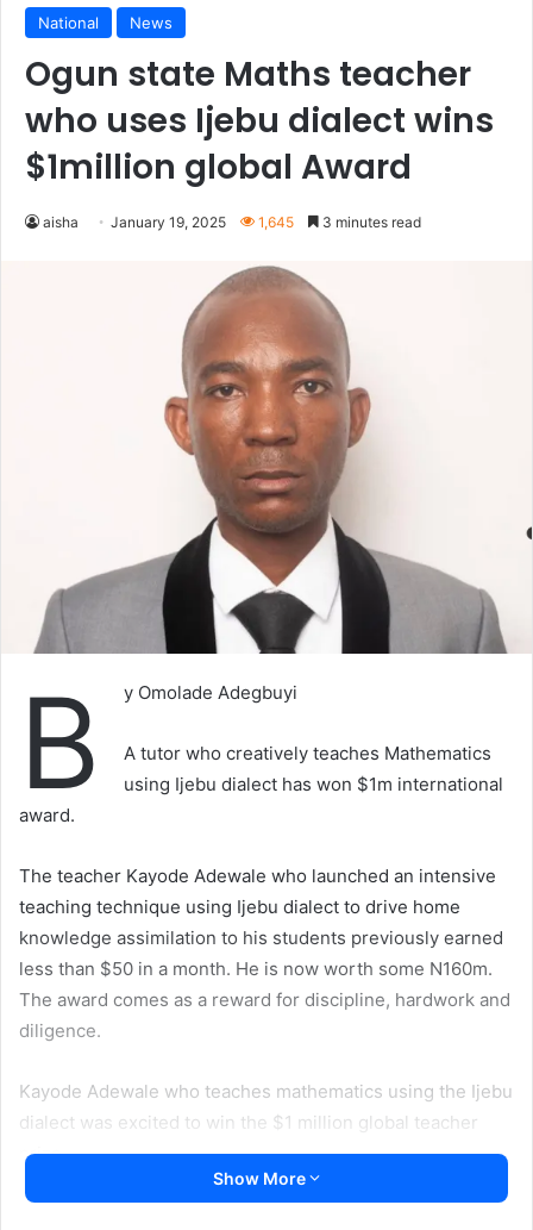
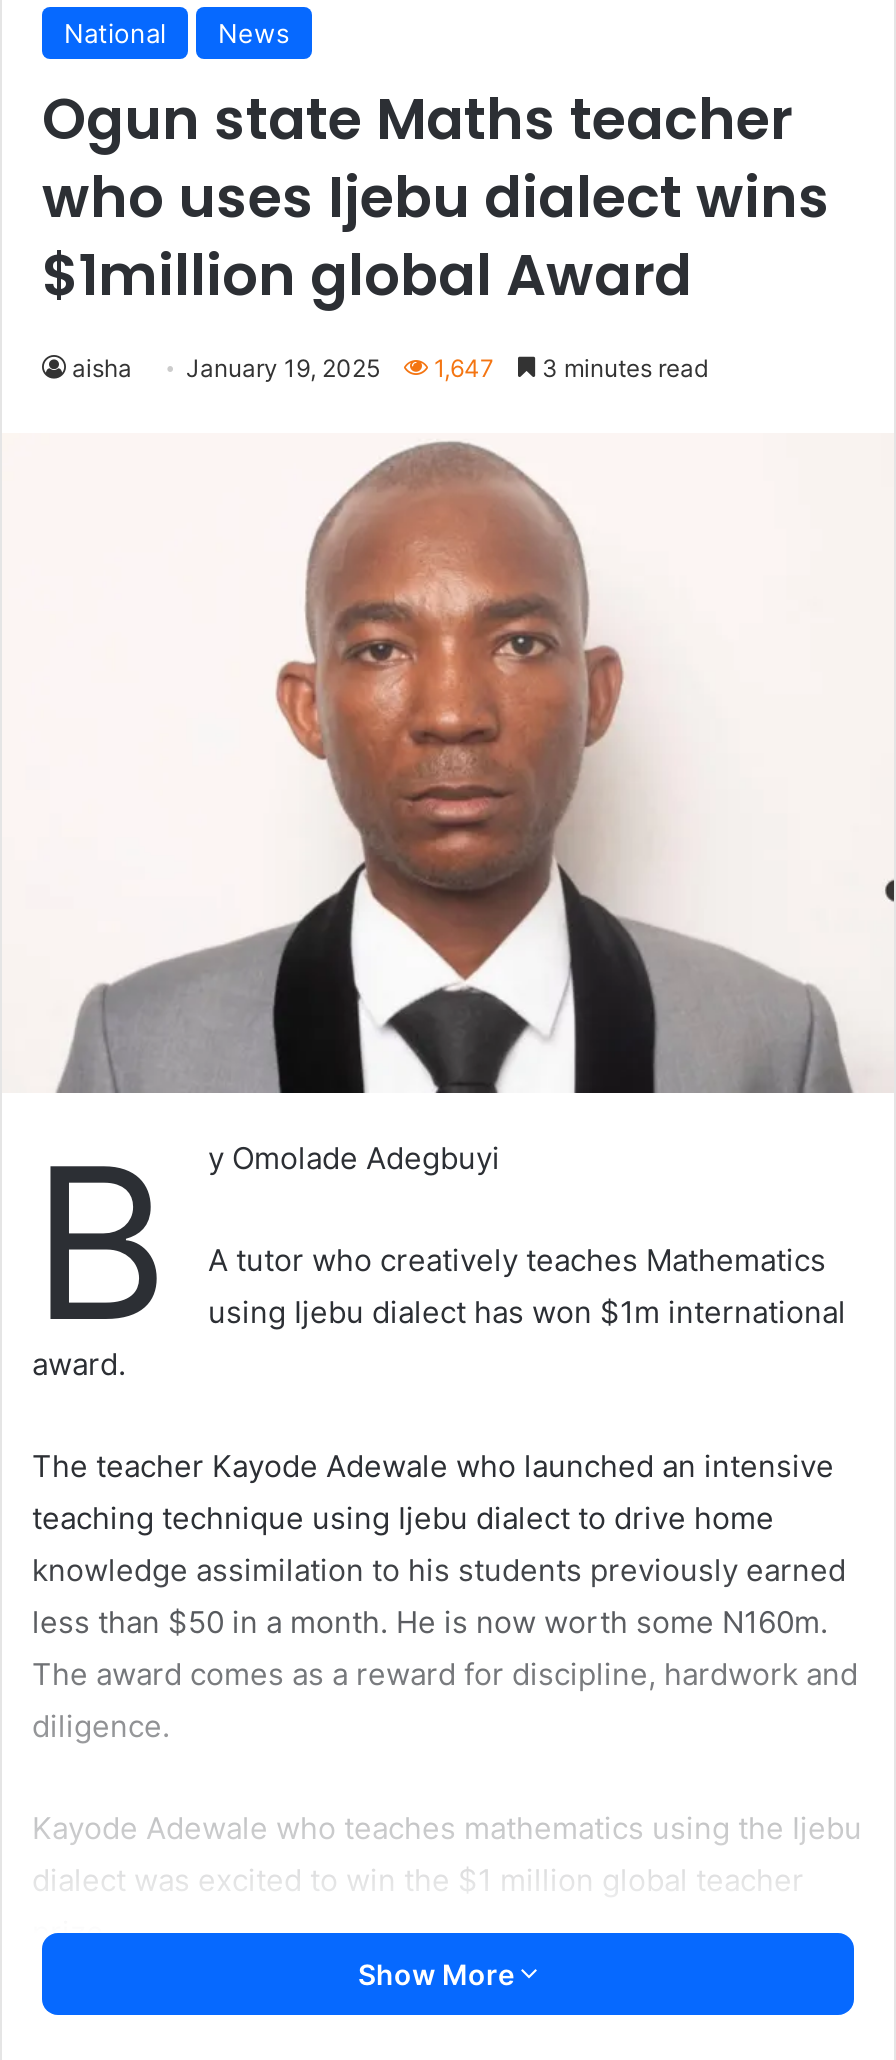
- aisha January 19, 2025 1,645 3 minutes read
+ aisha January 19, 2025 1,647 3 minutes read
